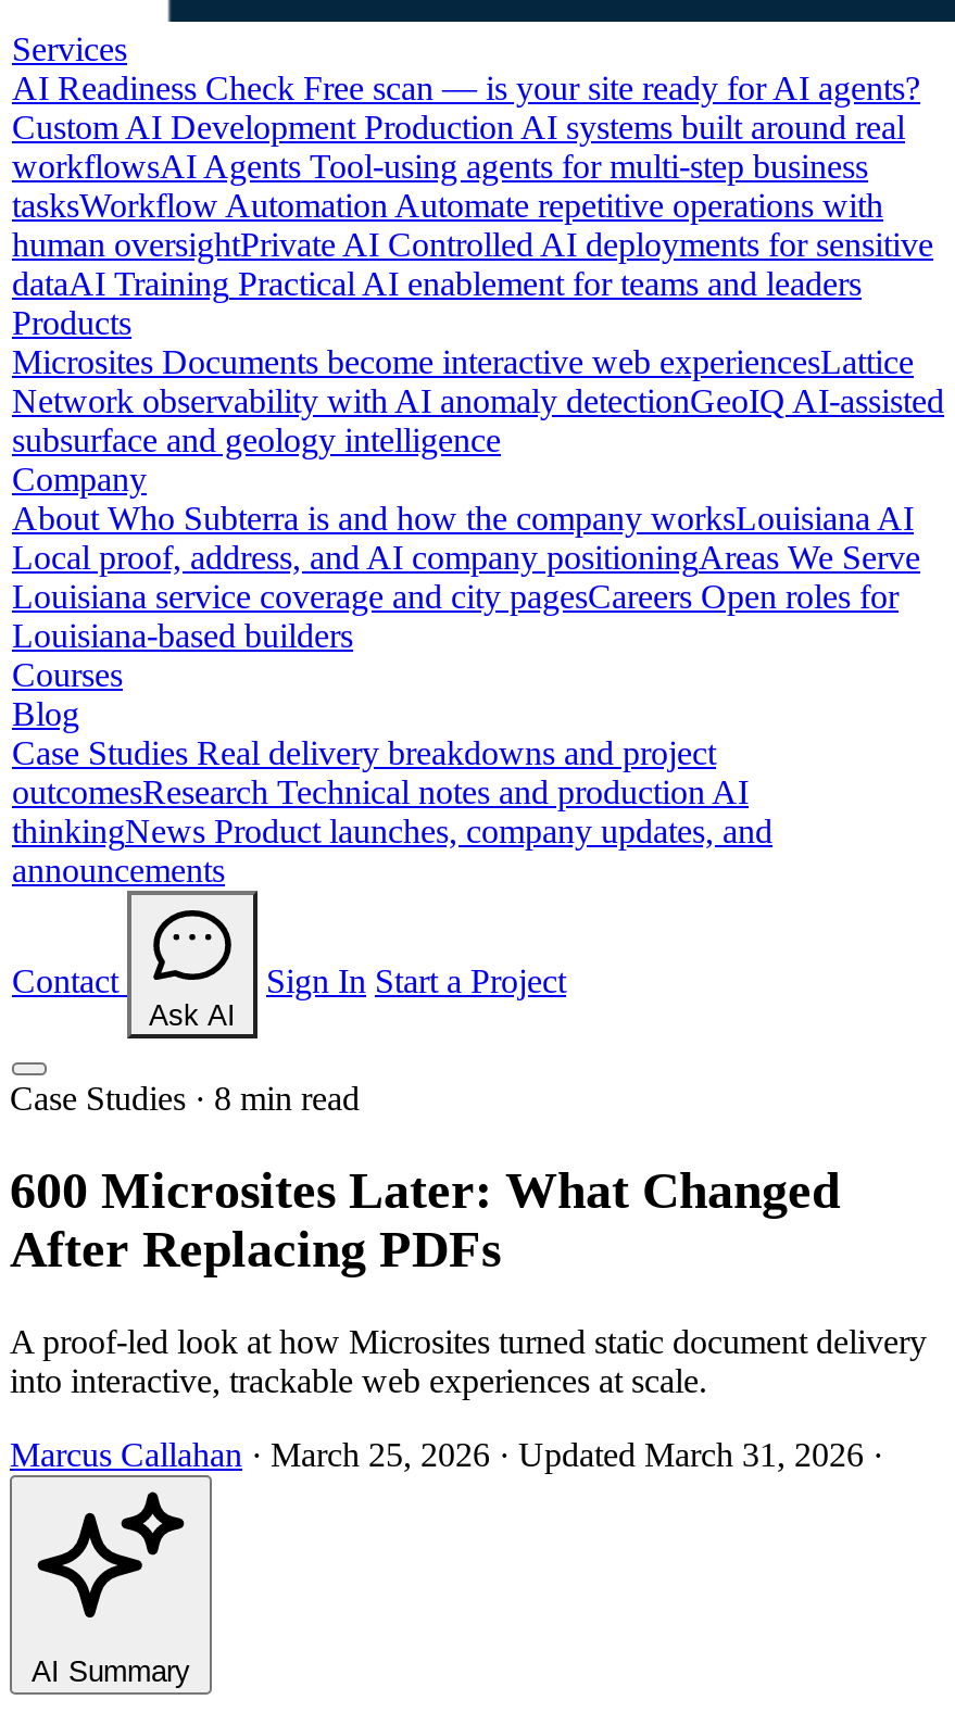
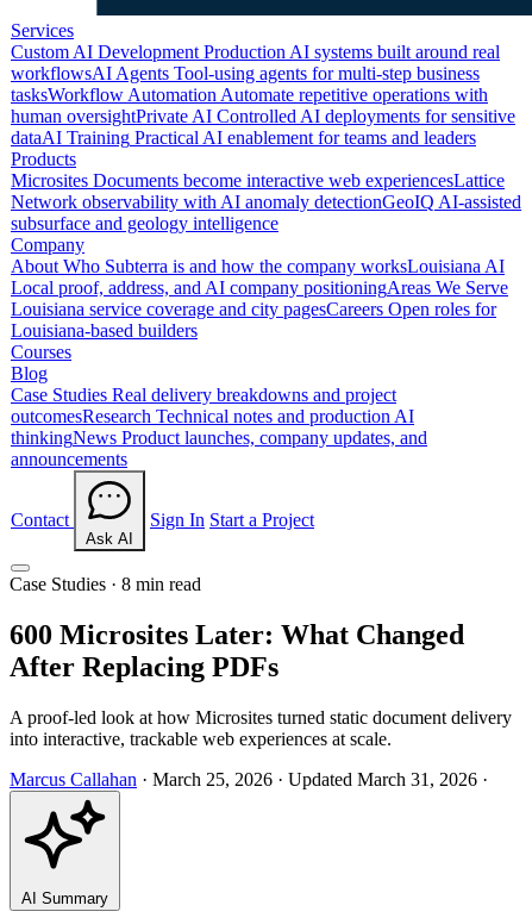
- AI Readiness Check Free scan — is your site ready for AI agents?
